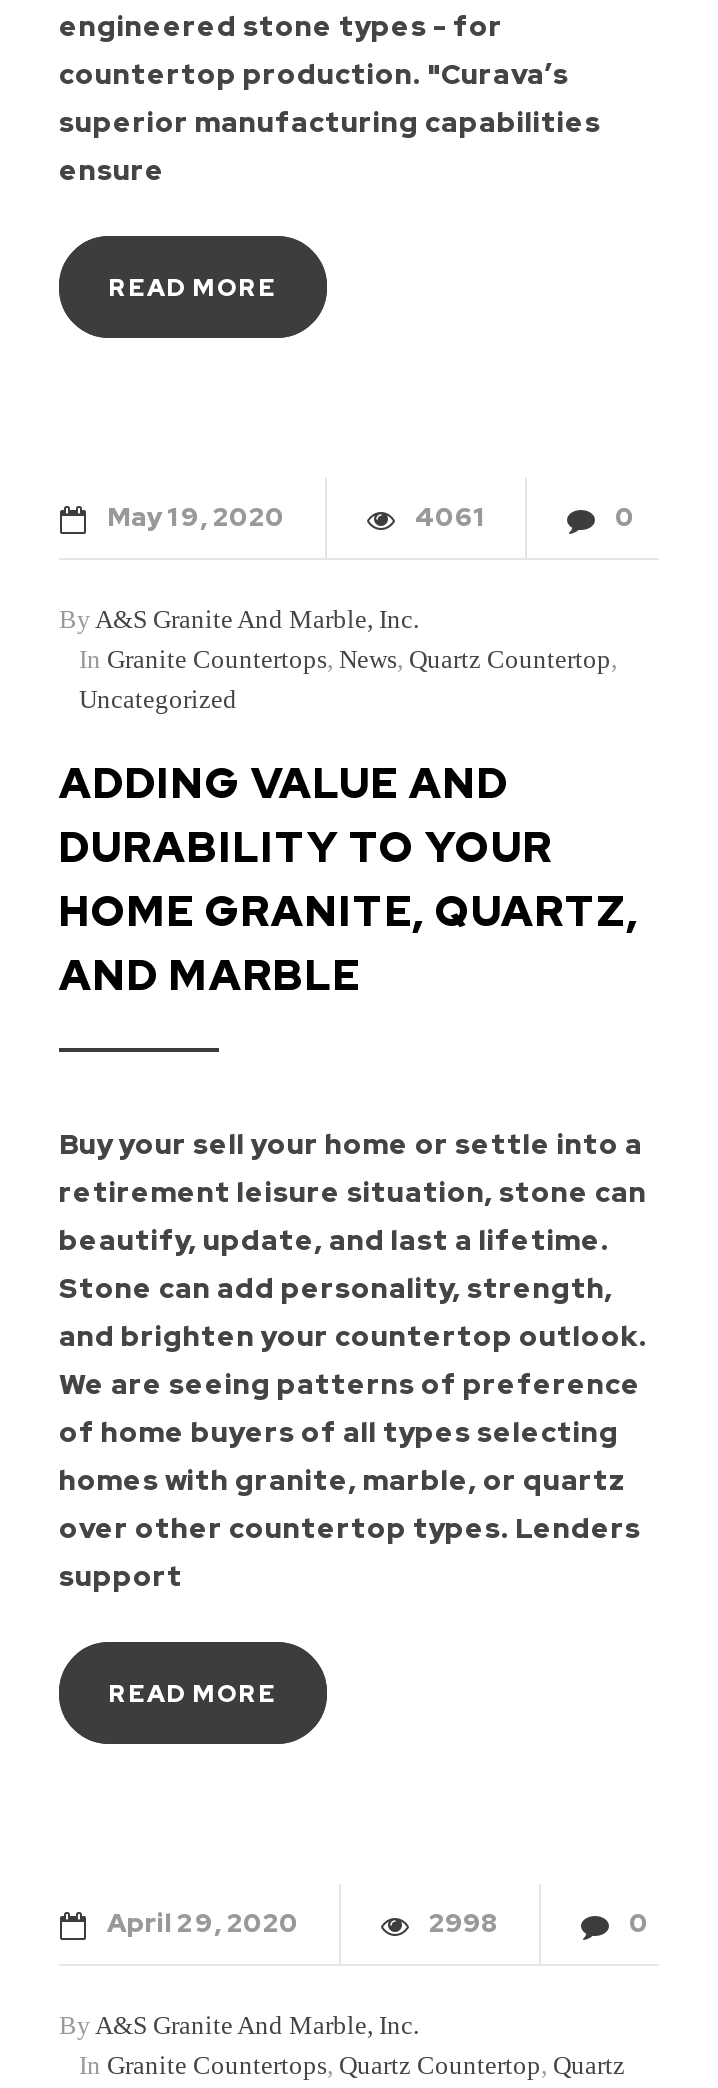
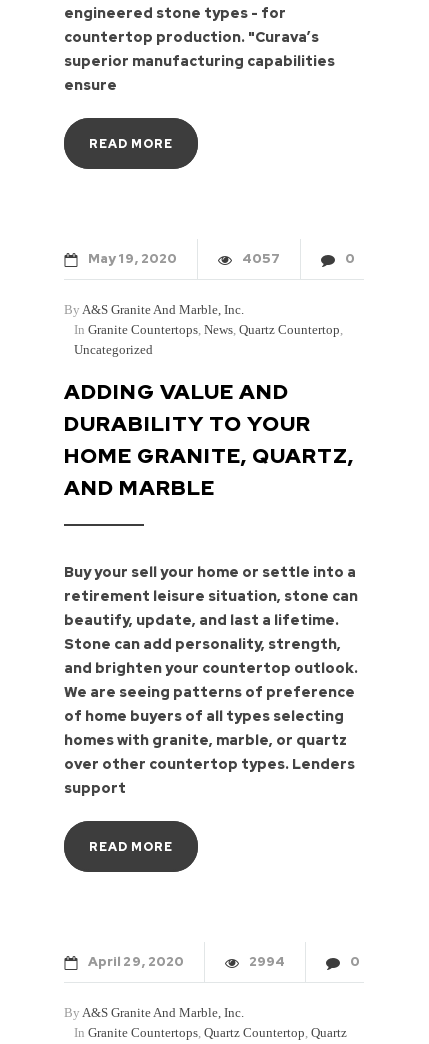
- 4061
+ 4057

- 2998
+ 2994
